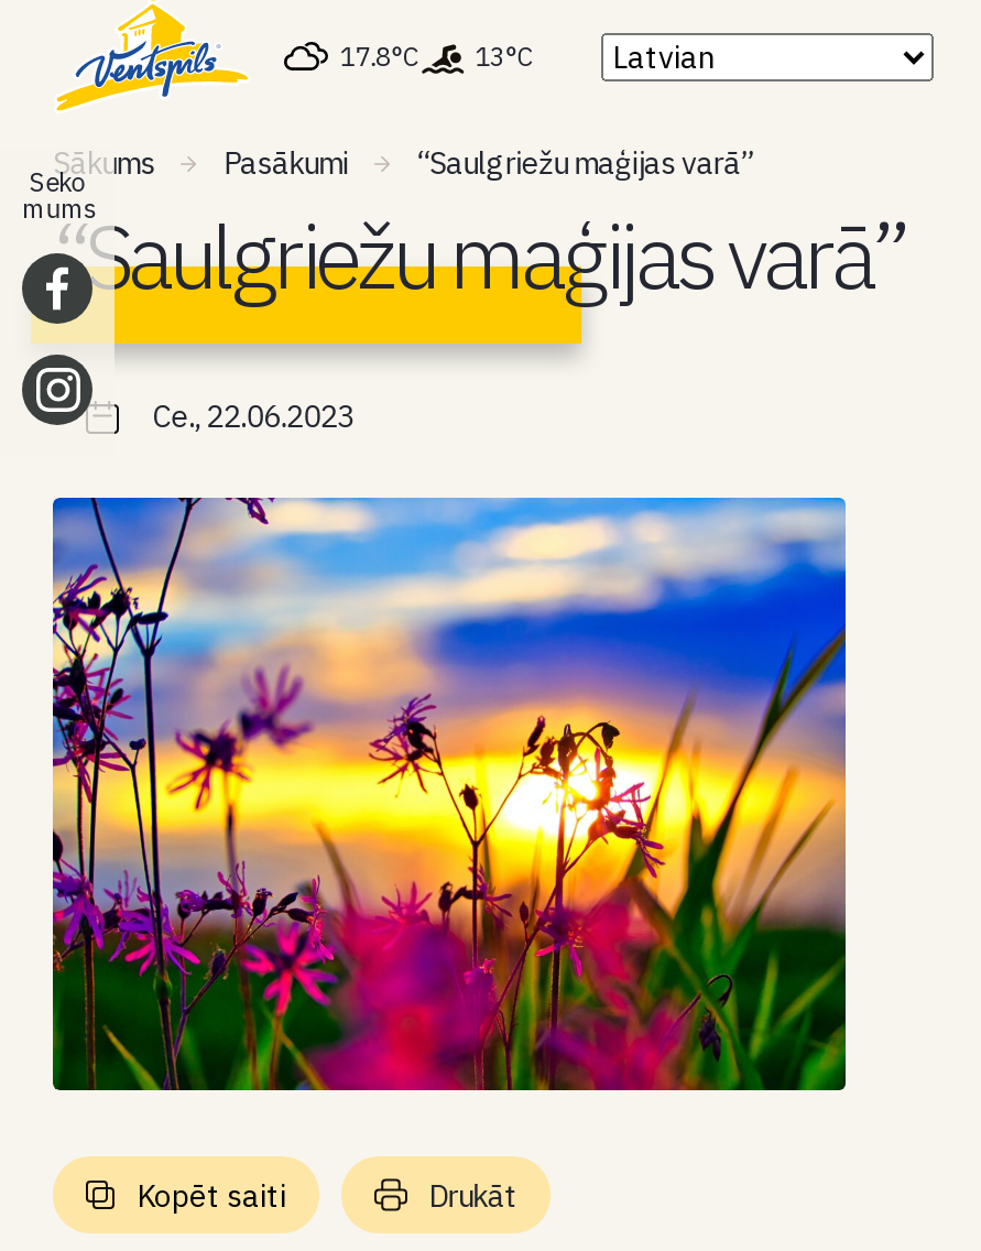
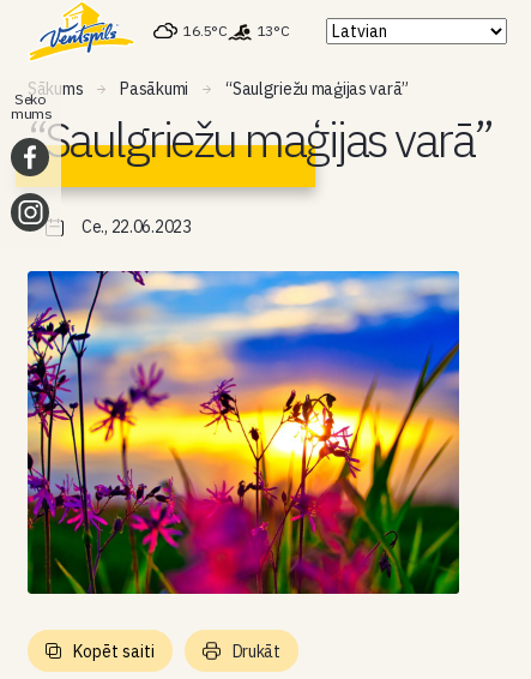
- 17.8°C 13°C
+ 16.5°C 13°C
